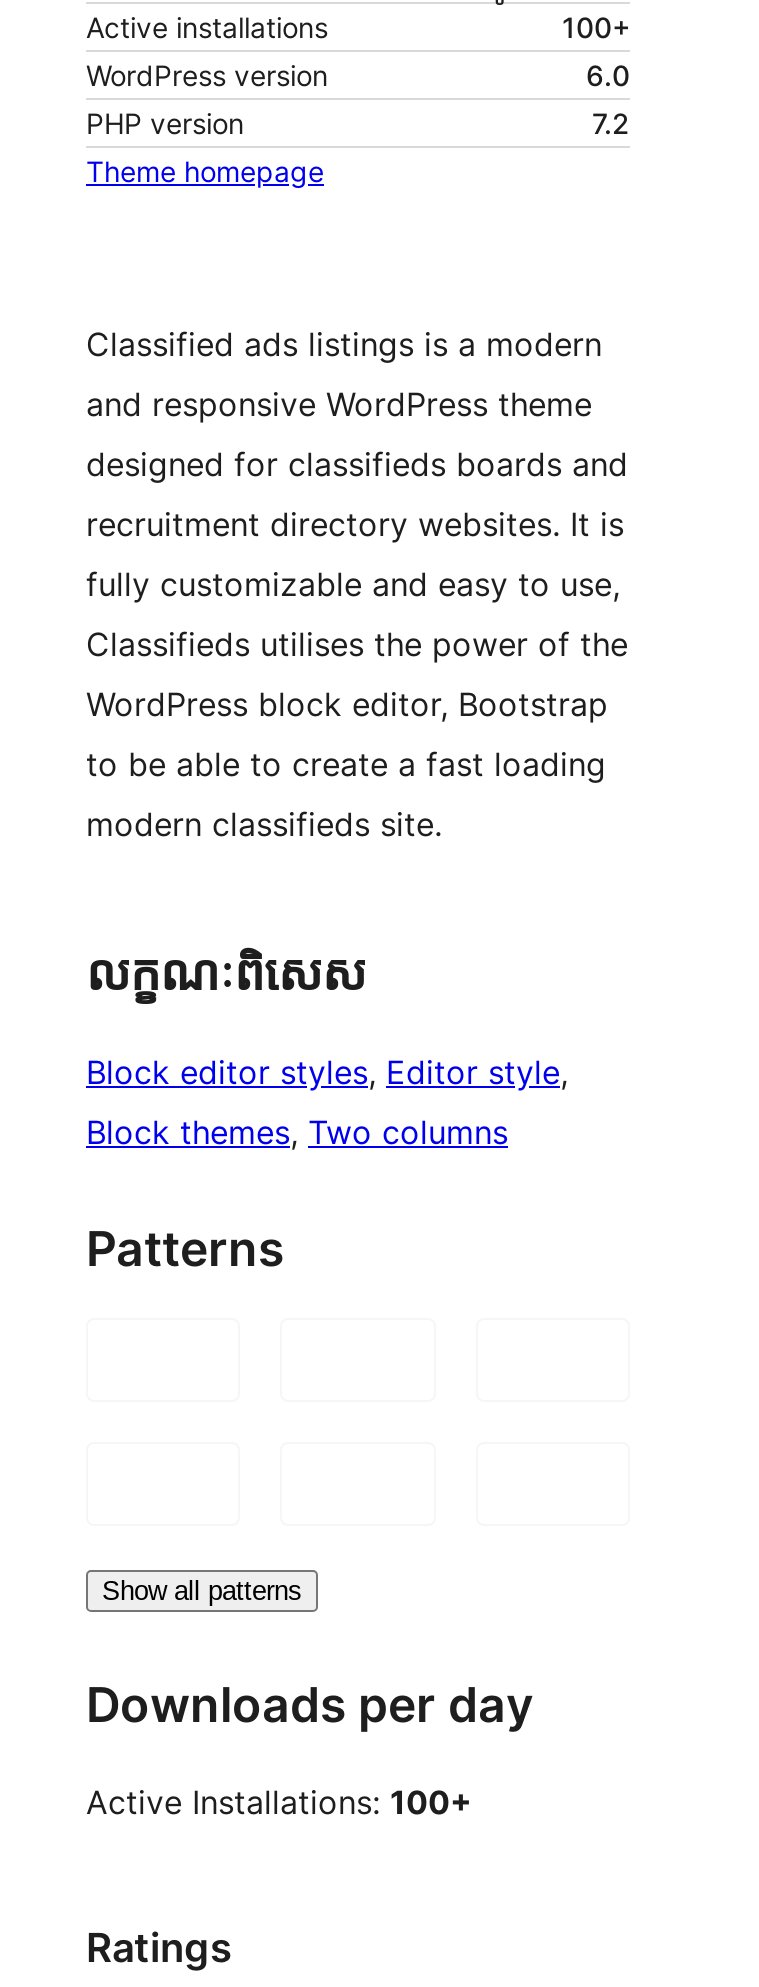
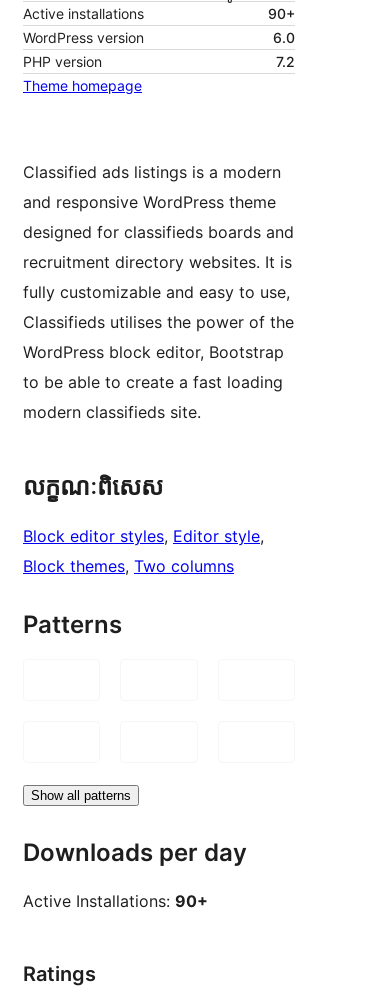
- 100+
+ 90+

- Active Installations: 100+
+ Active Installations: 90+
